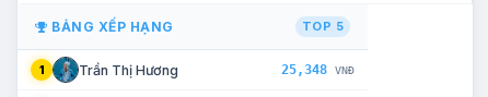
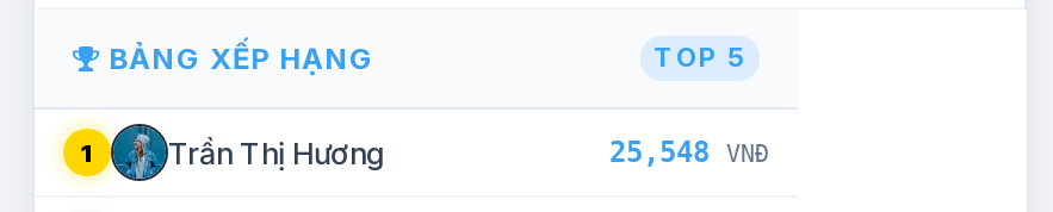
- 25,348 VNĐ
+ 25,548 VNĐ
